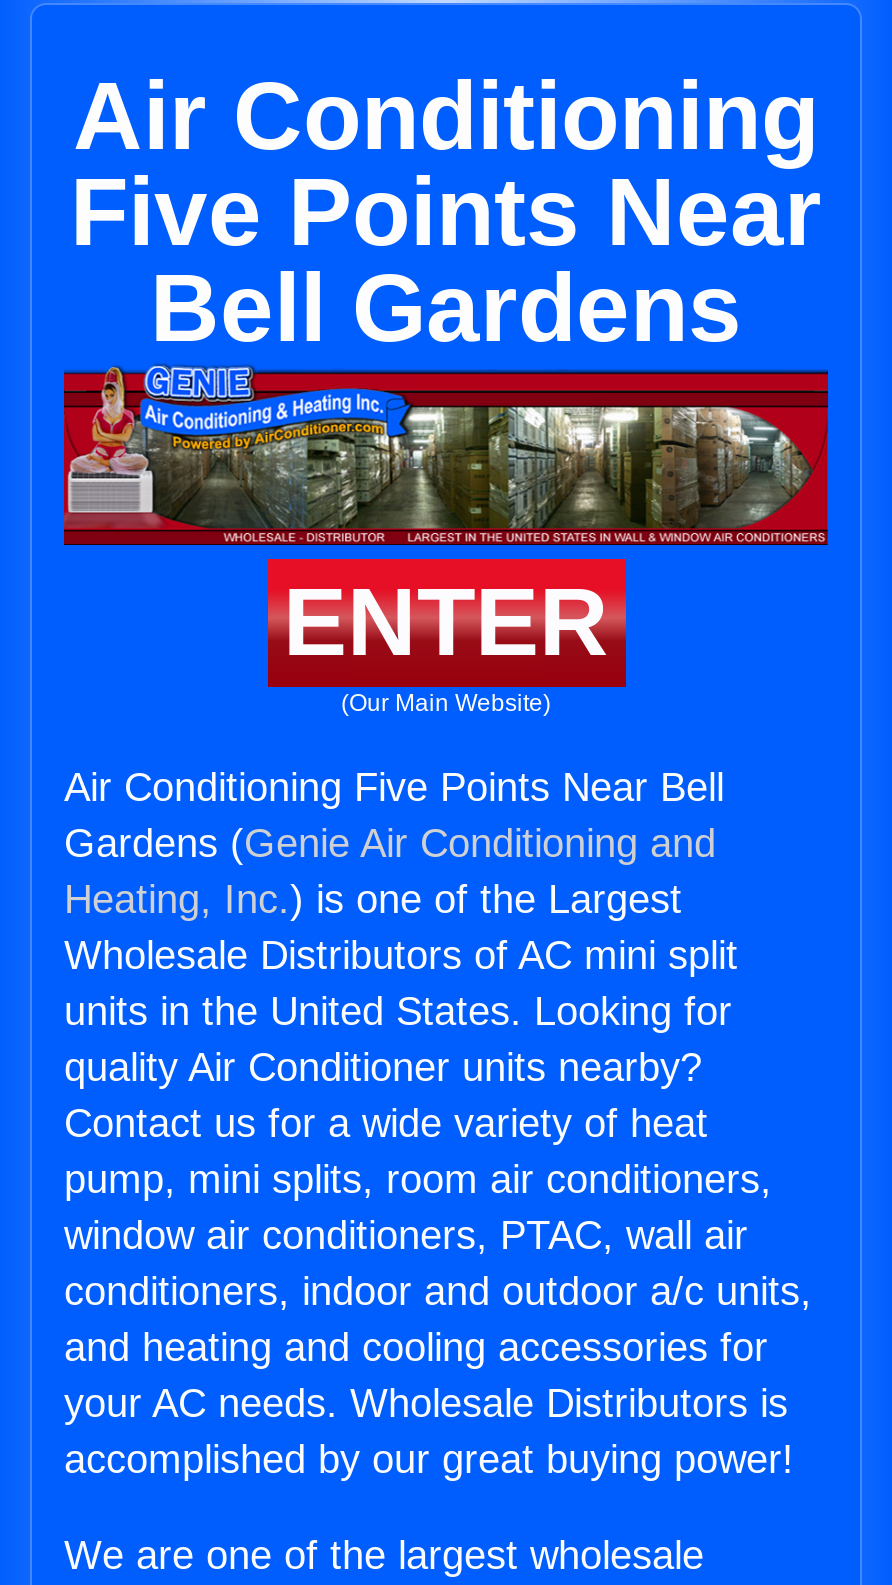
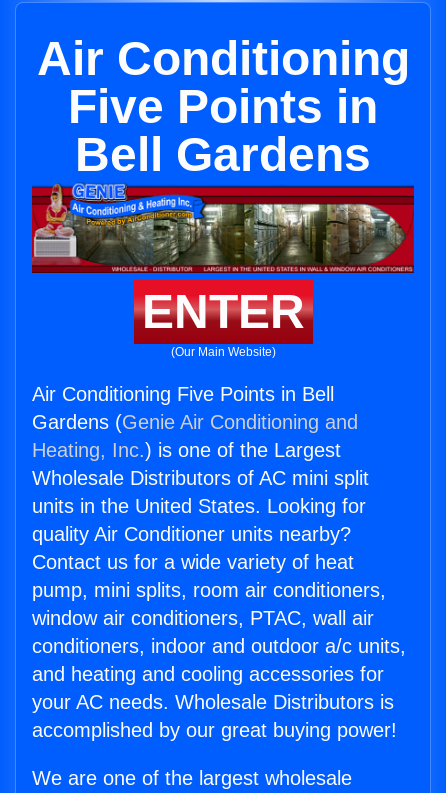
- Five Points Near
+ Five Points in

- Air Conditioning Five Points Near Bell
+ Air Conditioning Five Points in Bell
